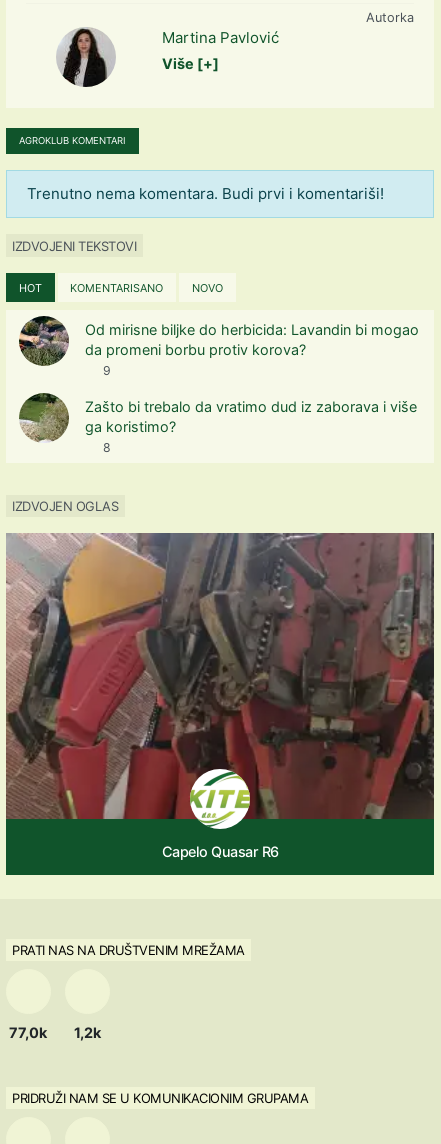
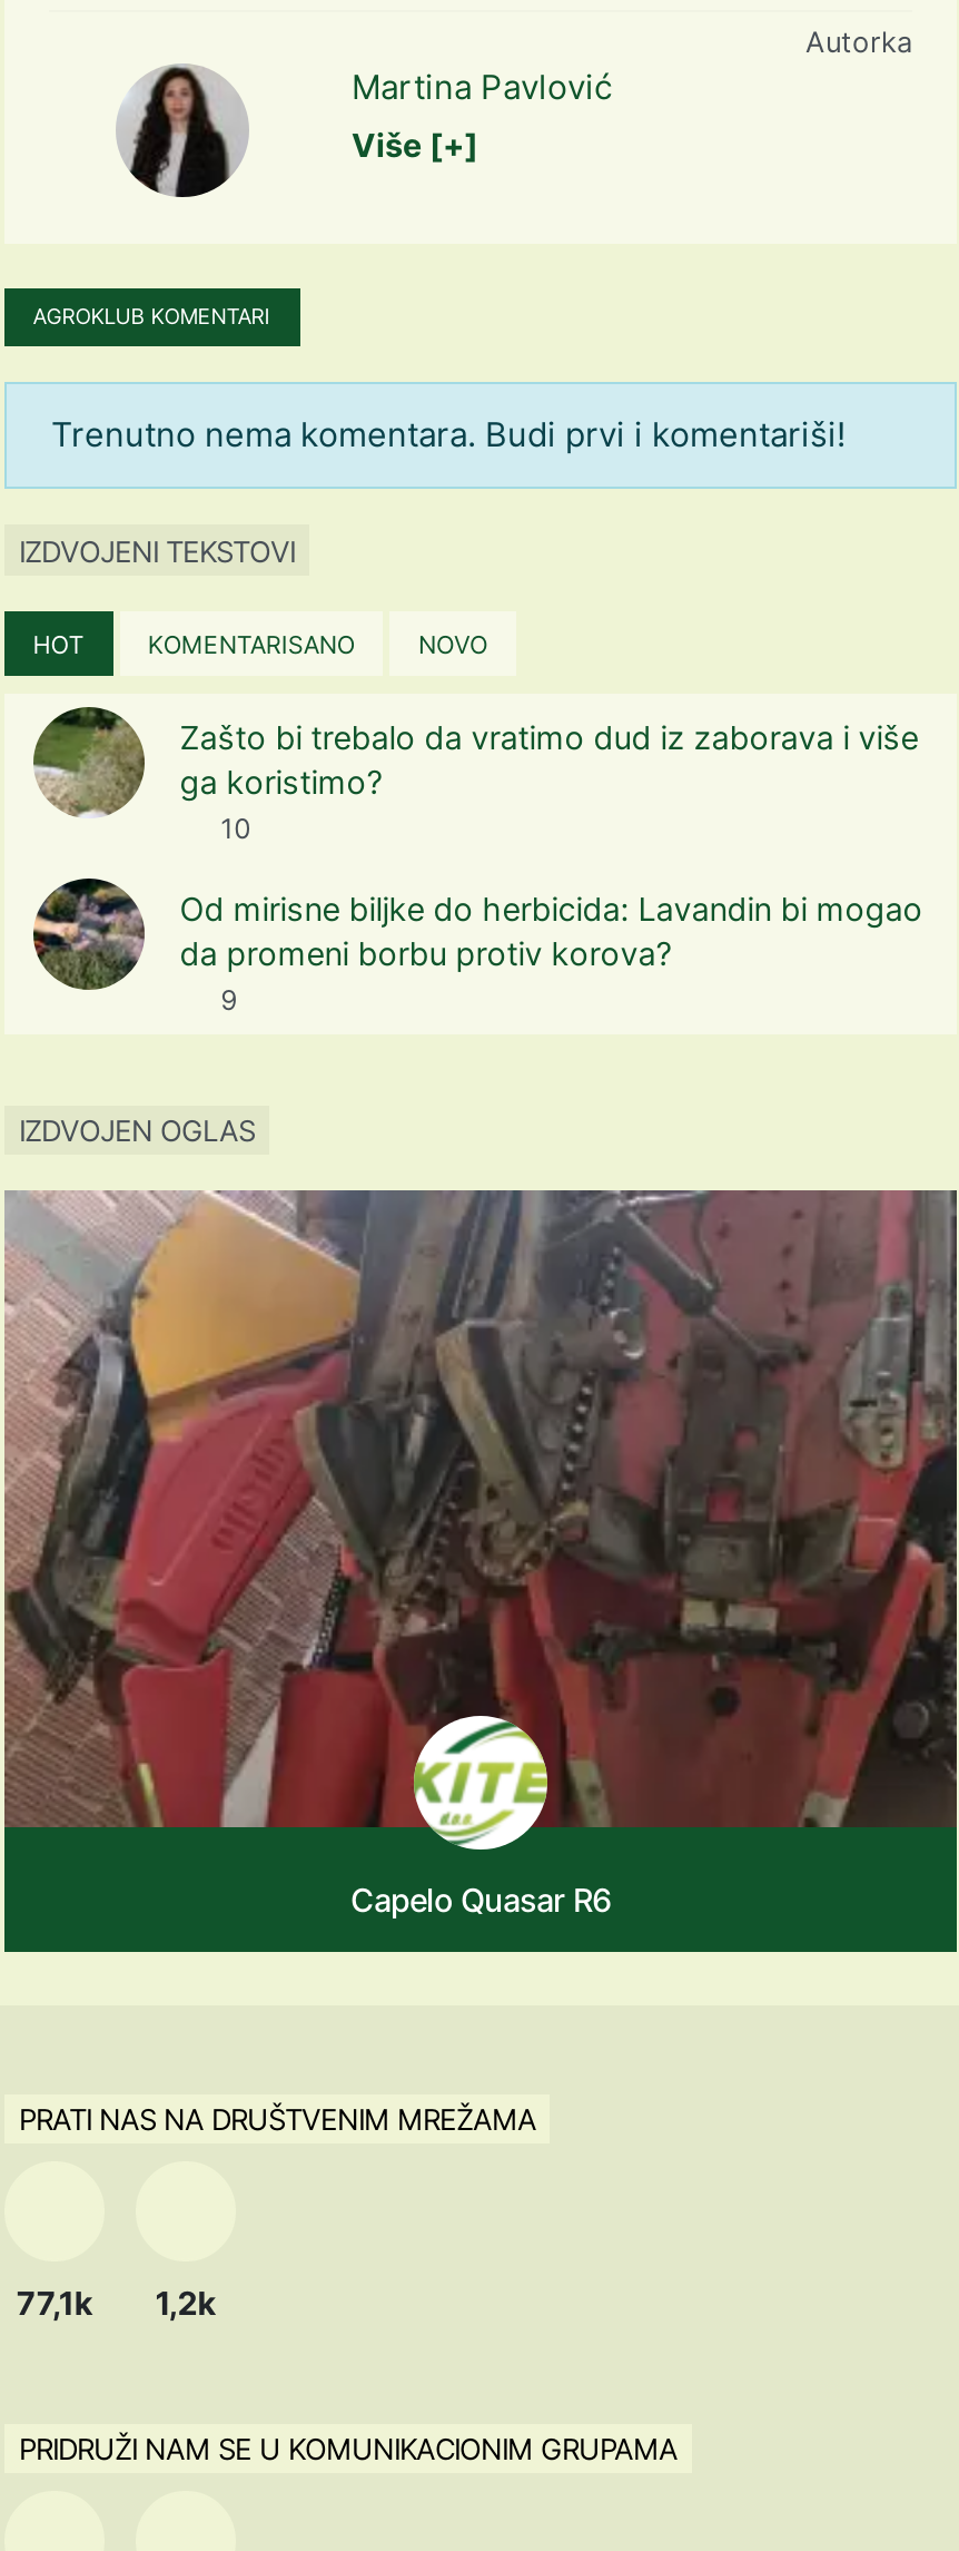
+ 10

moved down: [image] | Od mirisne biljke do herbicida: Lavandin bi mogao | da promeni borbu protiv korova? | 9

moved up: [image] | Zašto bi trebalo da vratimo dud iz zaborava i više | ga koristimo?

- 8

- 77,0k 1,2k
+ 77,1k 1,2k
